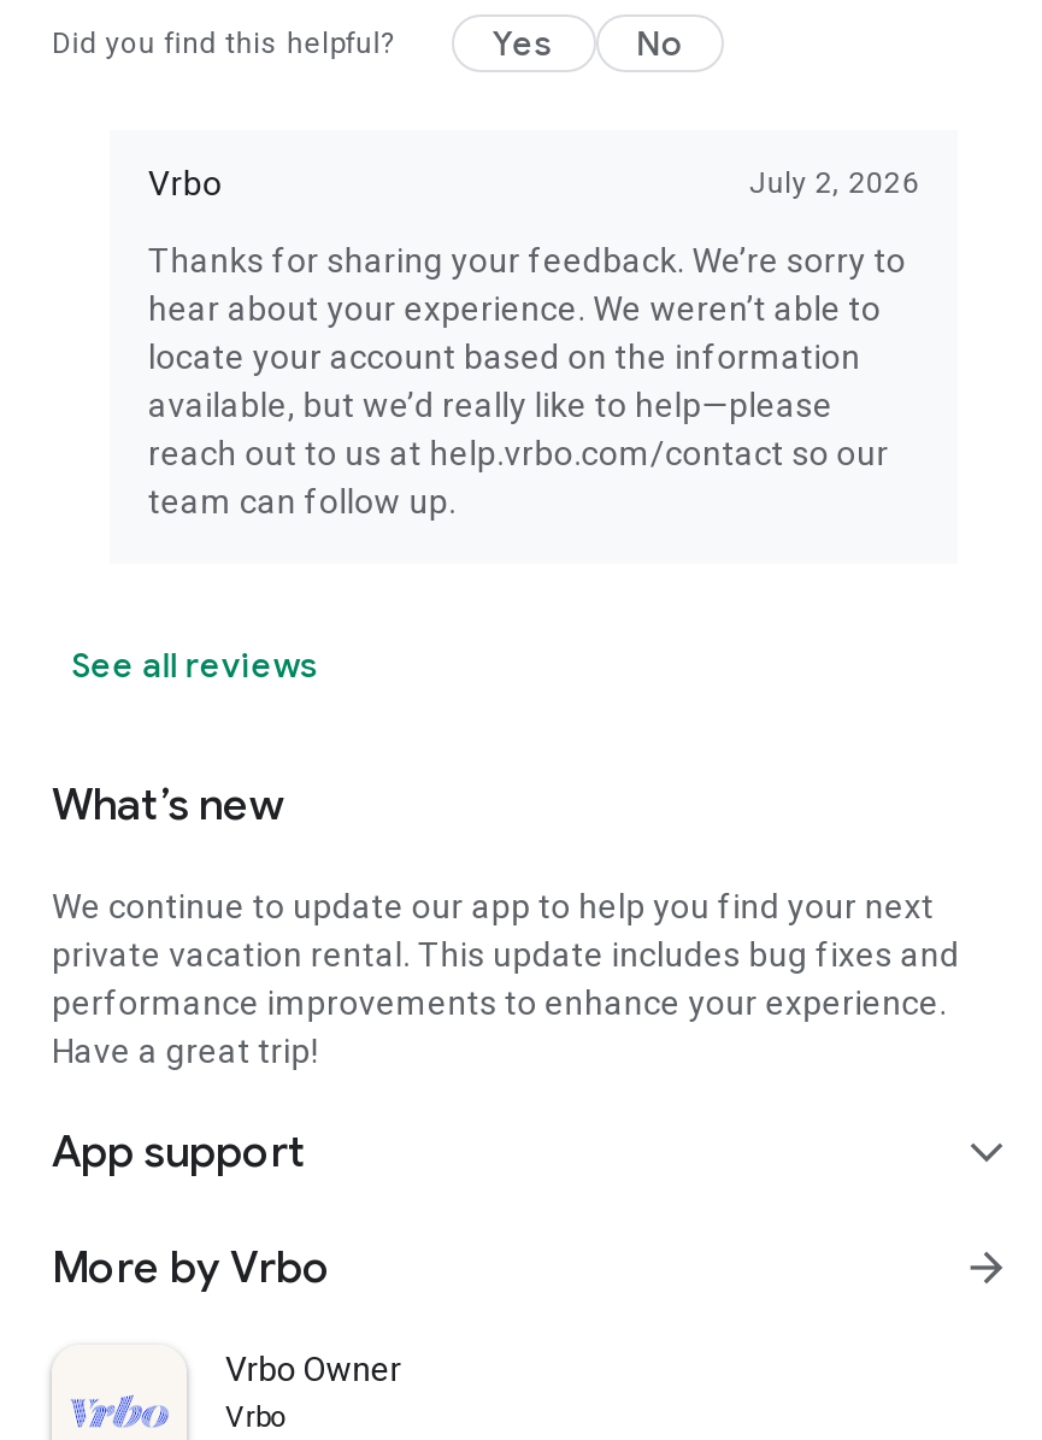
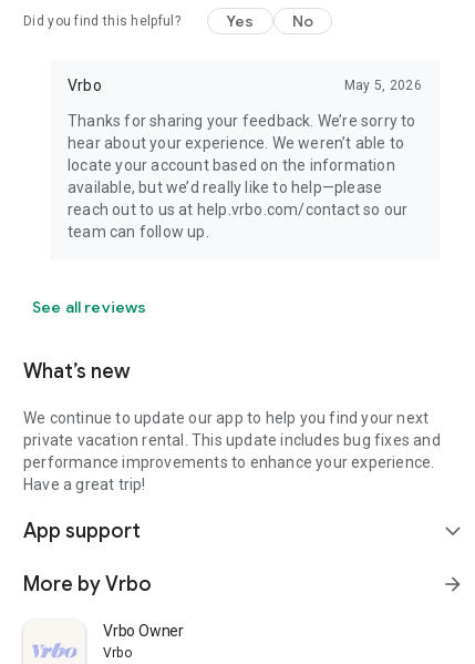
- July 2, 2026
+ May 5, 2026
